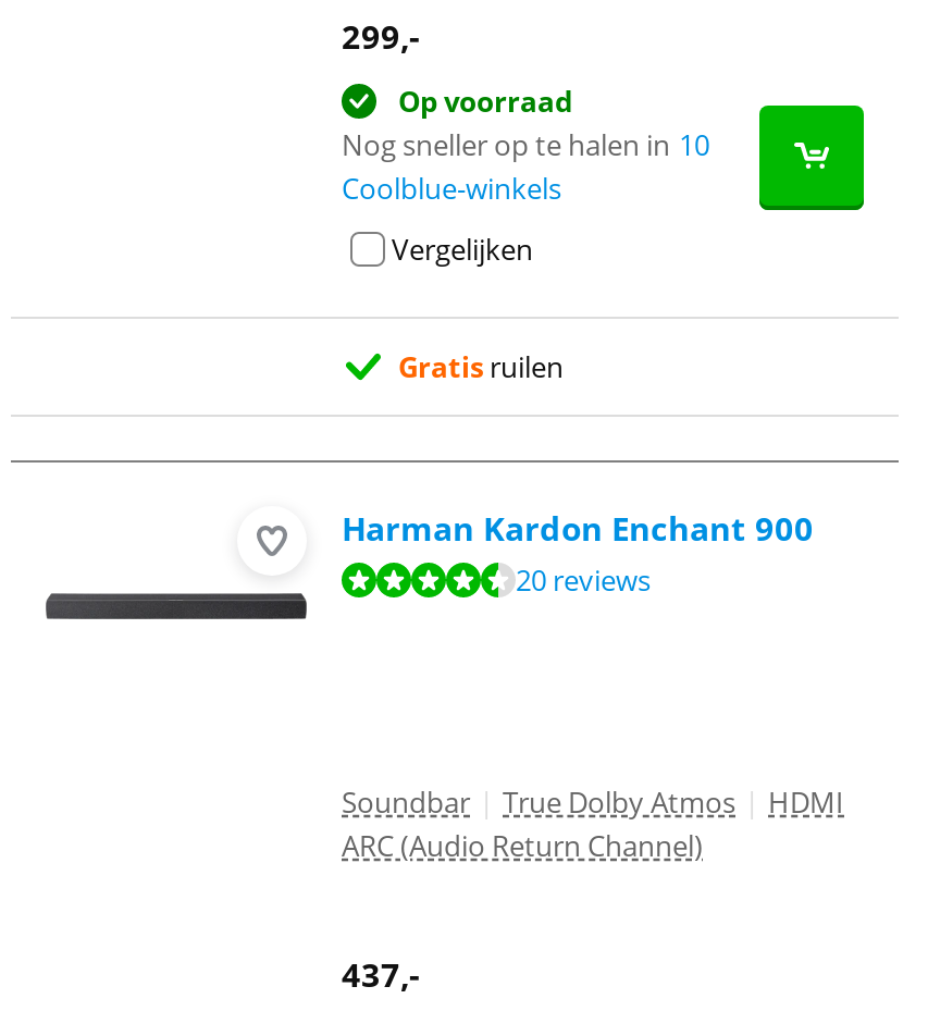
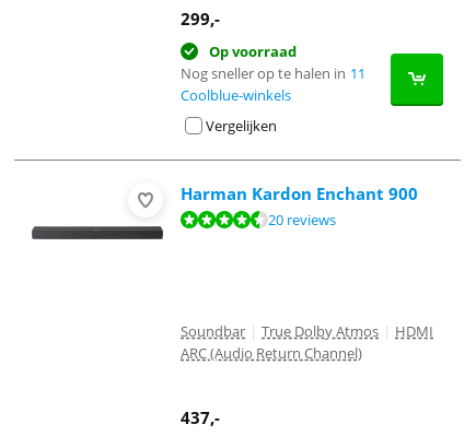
- Nog sneller op te halen in 10
+ Nog sneller op te halen in 11

- Gratis ruilen
